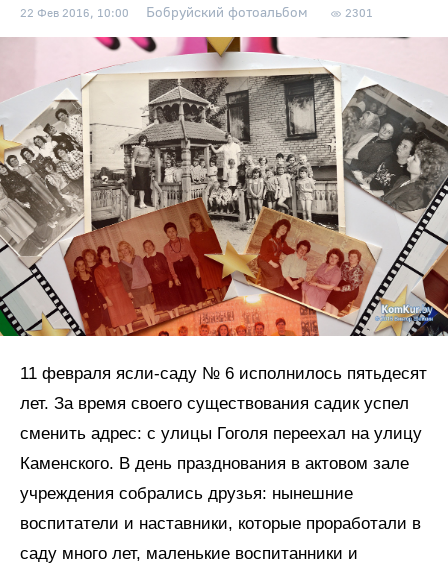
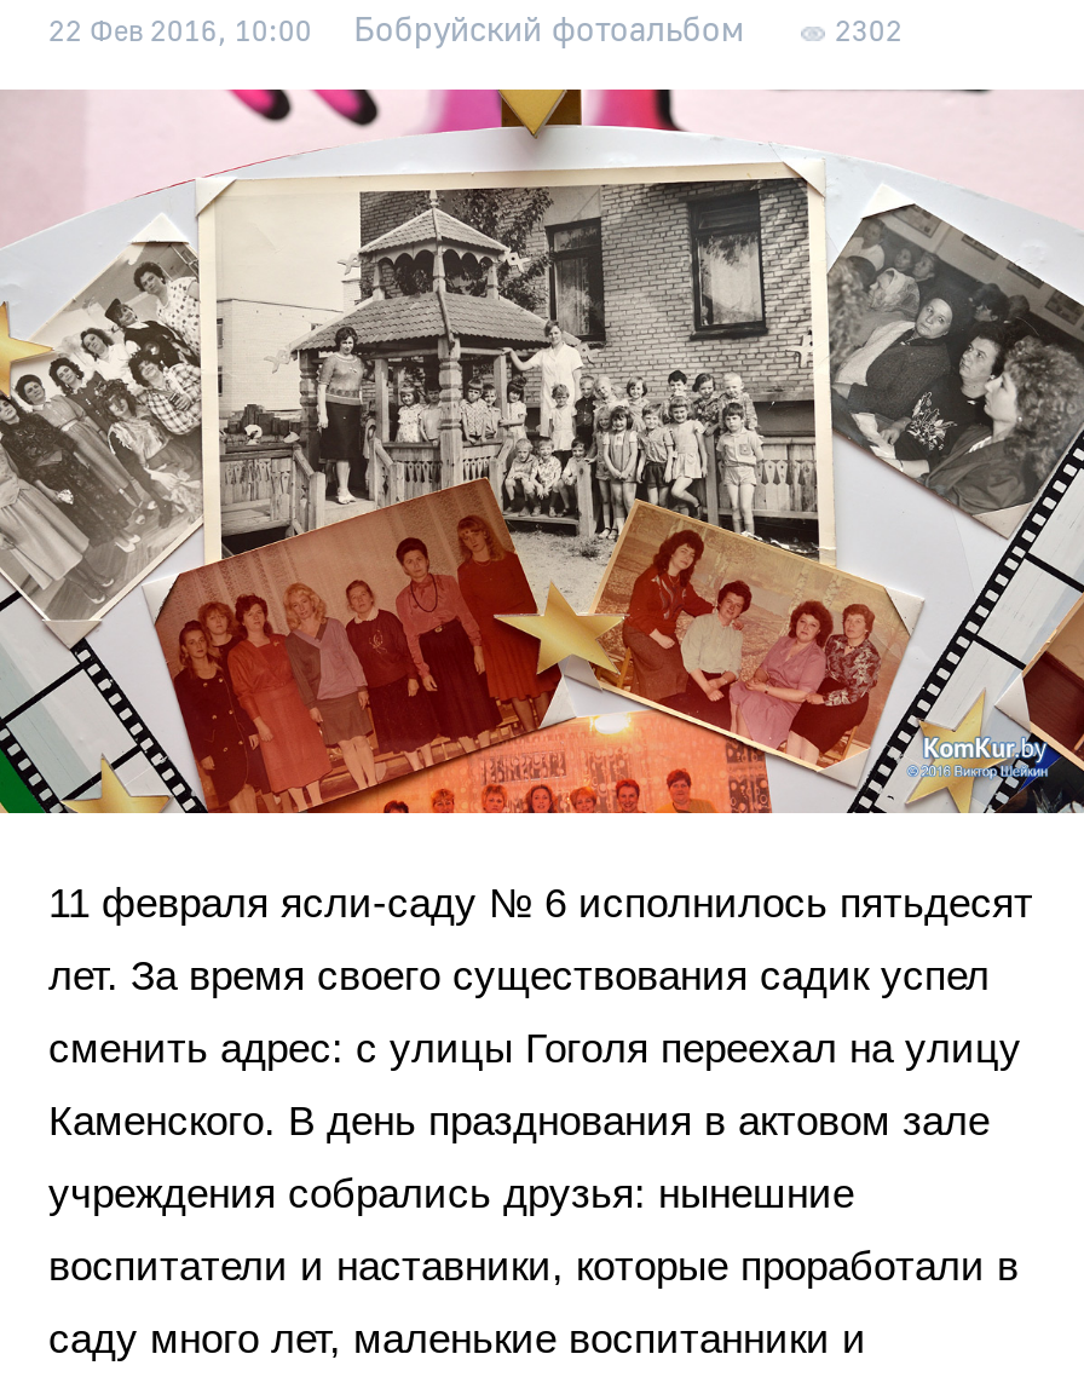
- 2301
+ 2302
